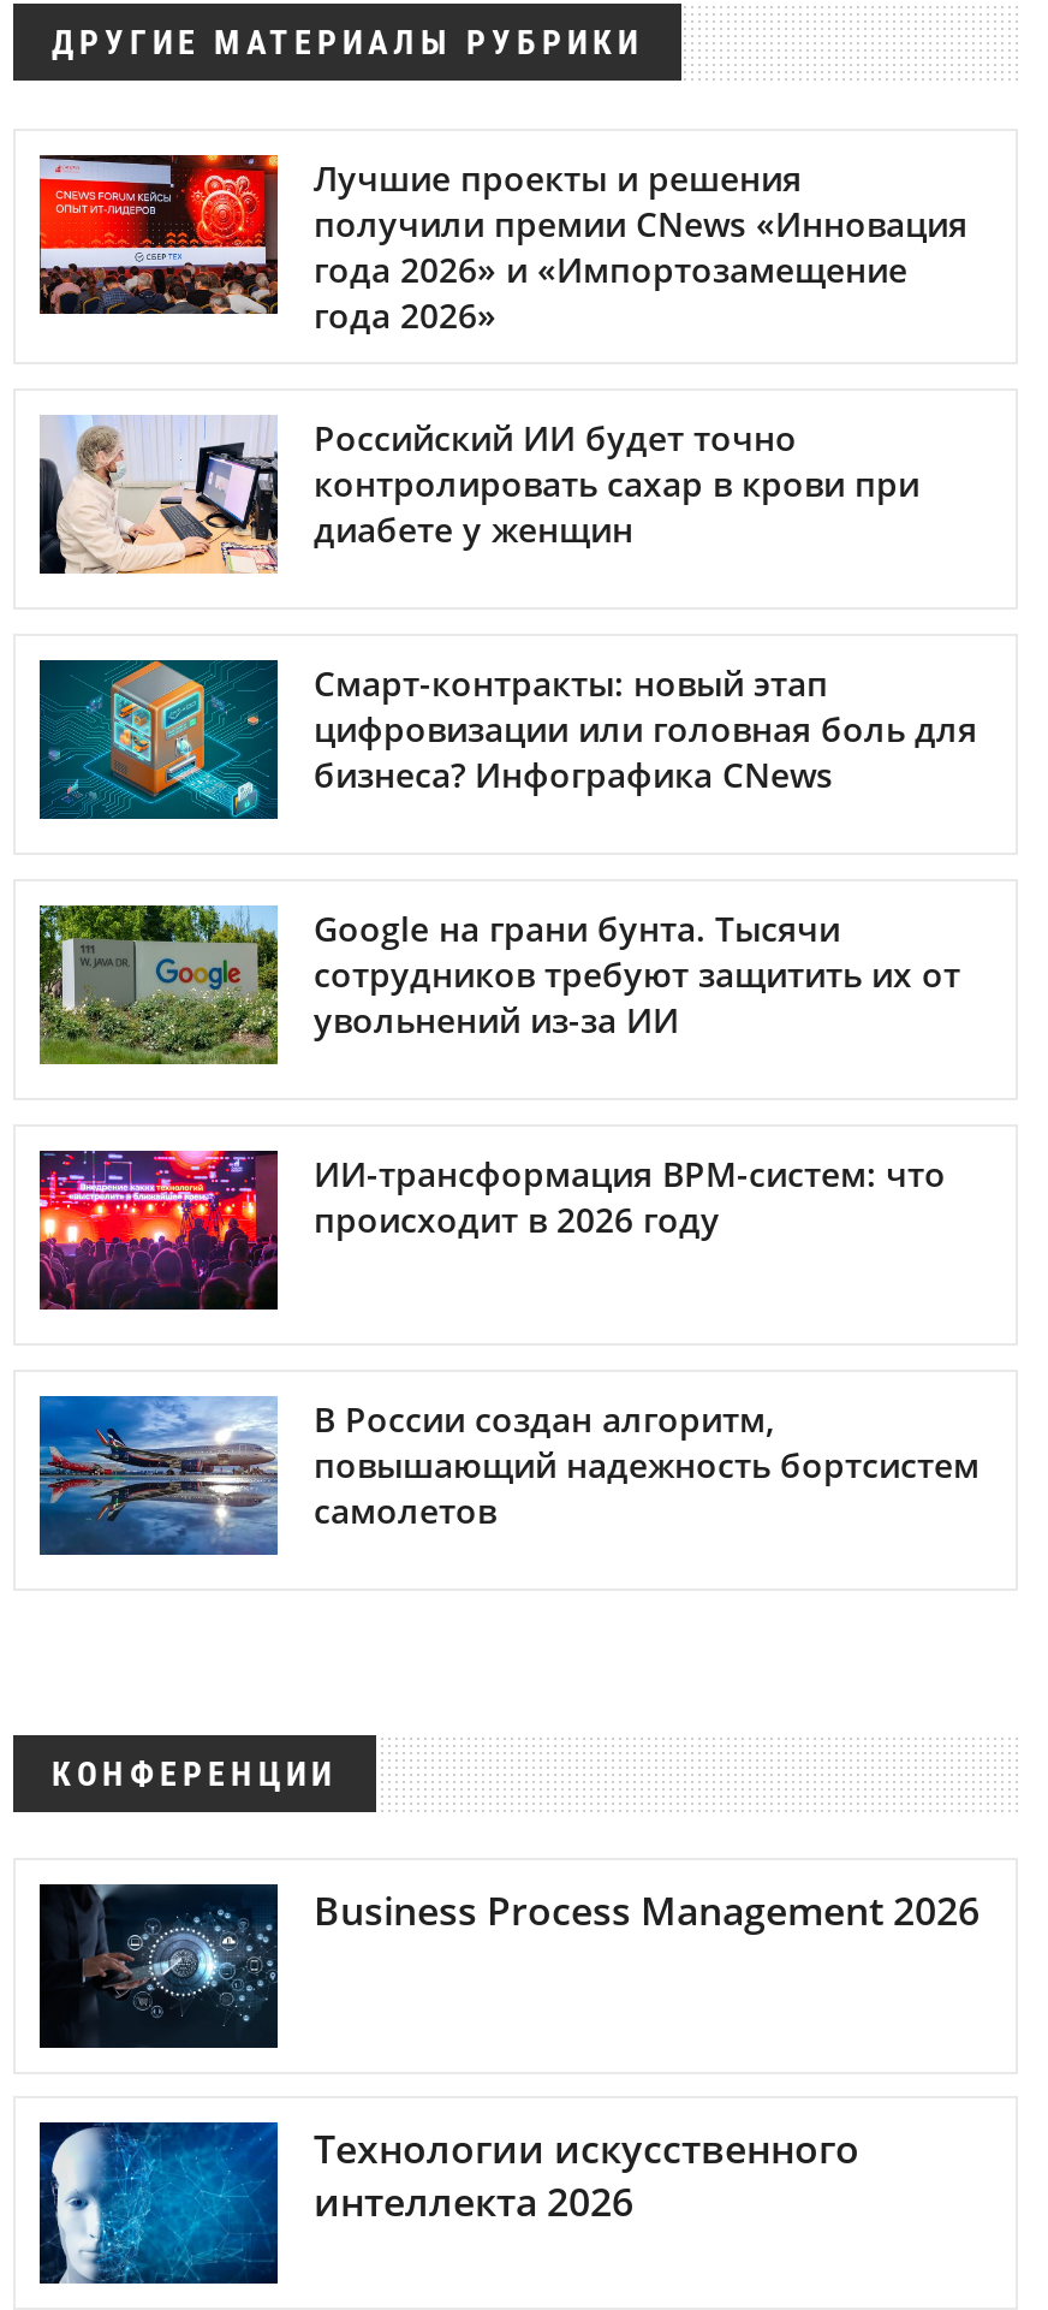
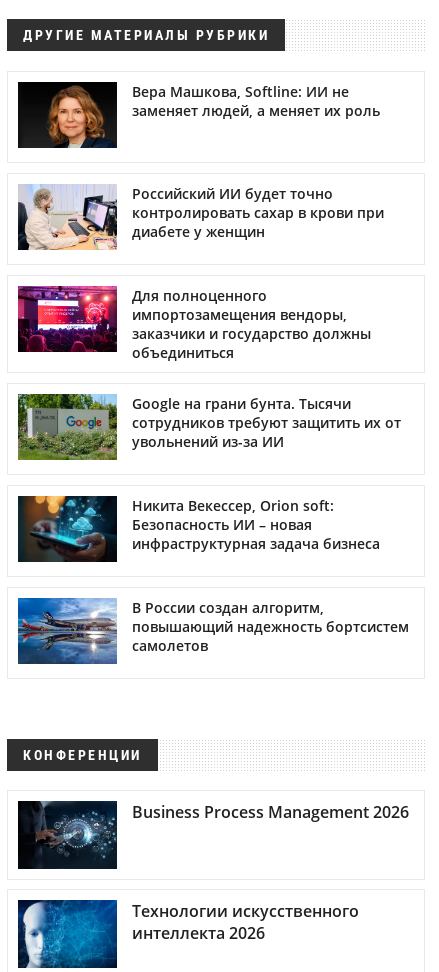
- [image]
- Лучшие проекты и решения
- получили премии CNews «Инновация
- года 2026» и «Импортозамещение
- года 2026»
+ [image]
+ Вера Машкова, Softline: ИИ не
+ заменяет людей, а меняет их роль

- [image]
- Смарт-контракты: новый этап
- цифровизации или головная боль для
- бизнеса? Инфографика CNews
+ [image]
+ Для полноценного
+ импортозамещения вендоры,
+ заказчики и государство должны
+ объединиться

- [image]
- ИИ-трансформация BPM-систем: что
- происходит в 2026 году
+ [image]
+ Никита Векессер, Orion soft:
+ Безопасность ИИ – новая
+ инфраструктурная задача бизнеса
